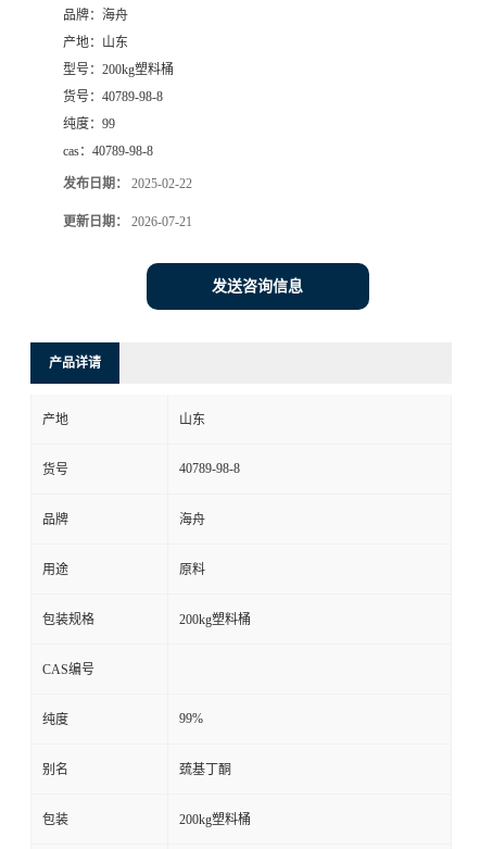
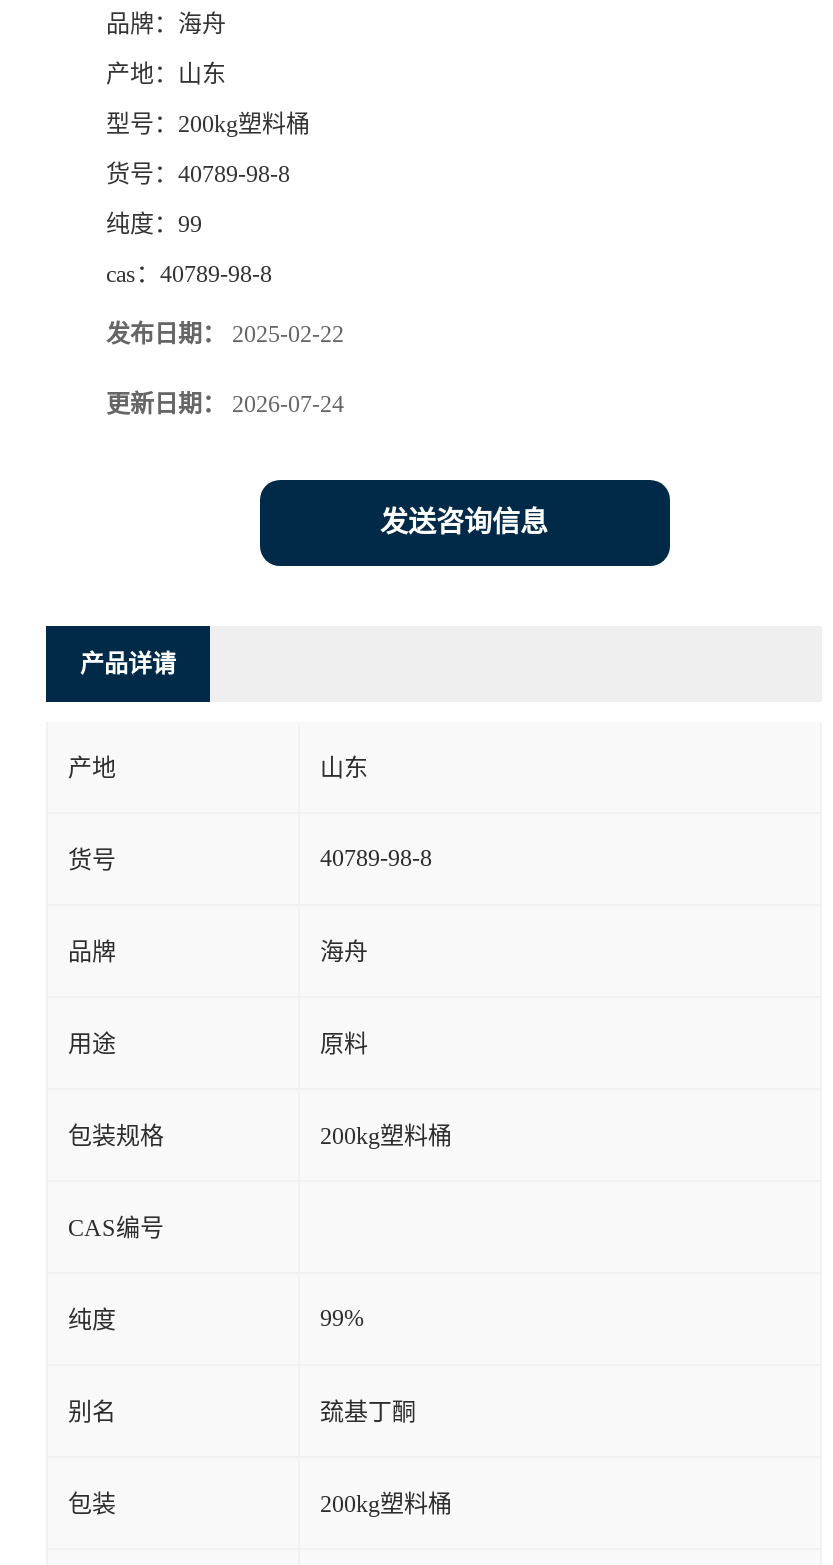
- 更新日期：2026-07-21
+ 更新日期：2026-07-24
